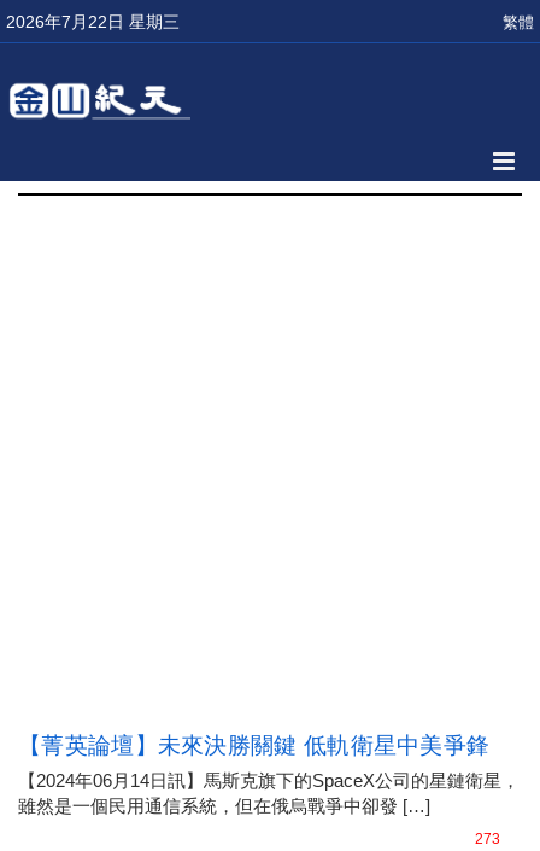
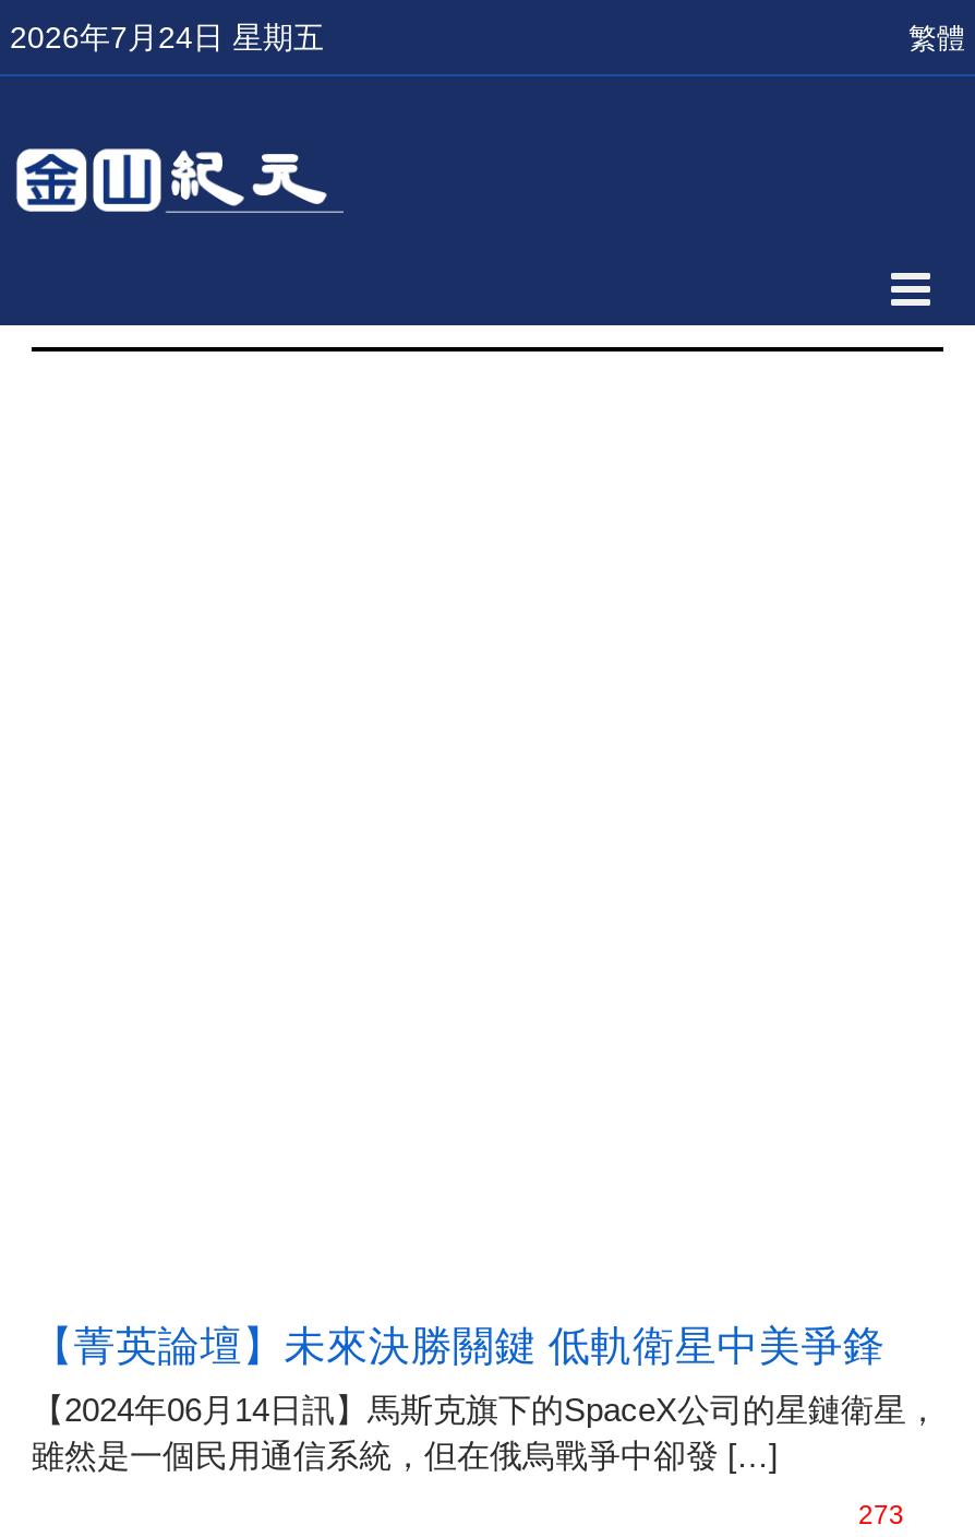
- 2026年7月22日 星期三
+ 2026年7月24日 星期五
